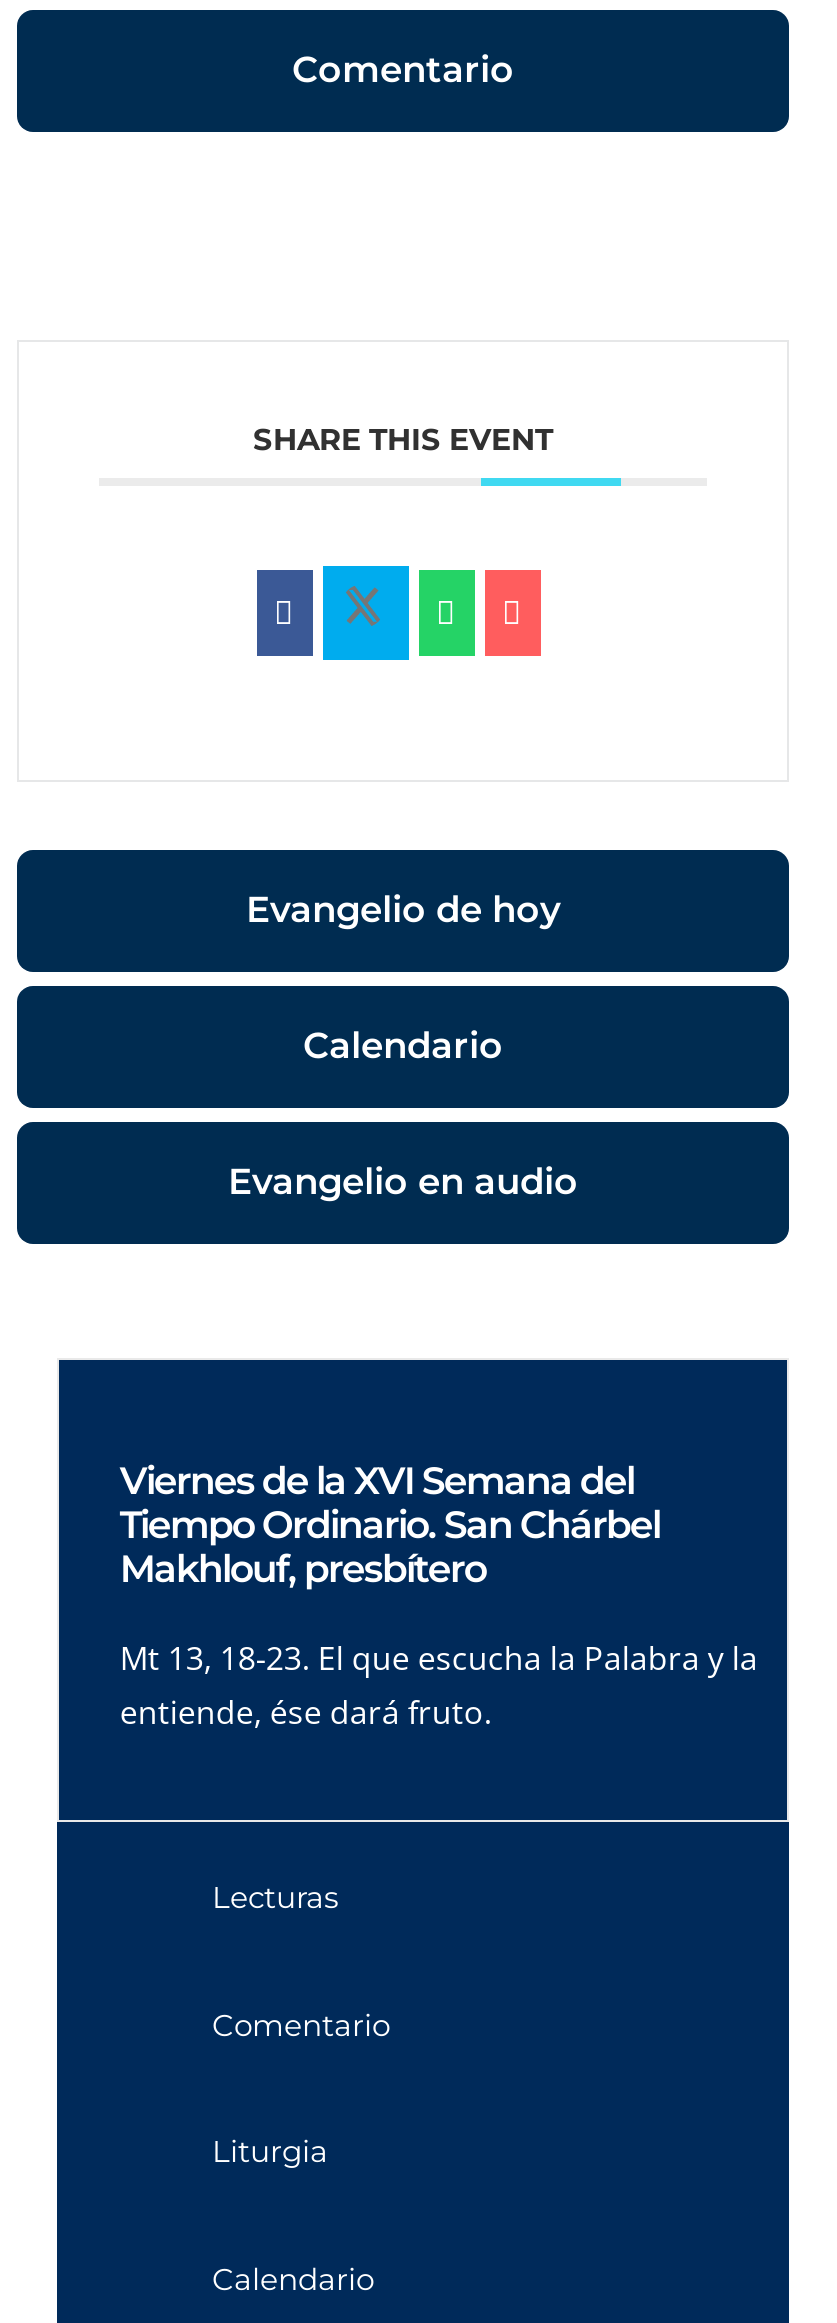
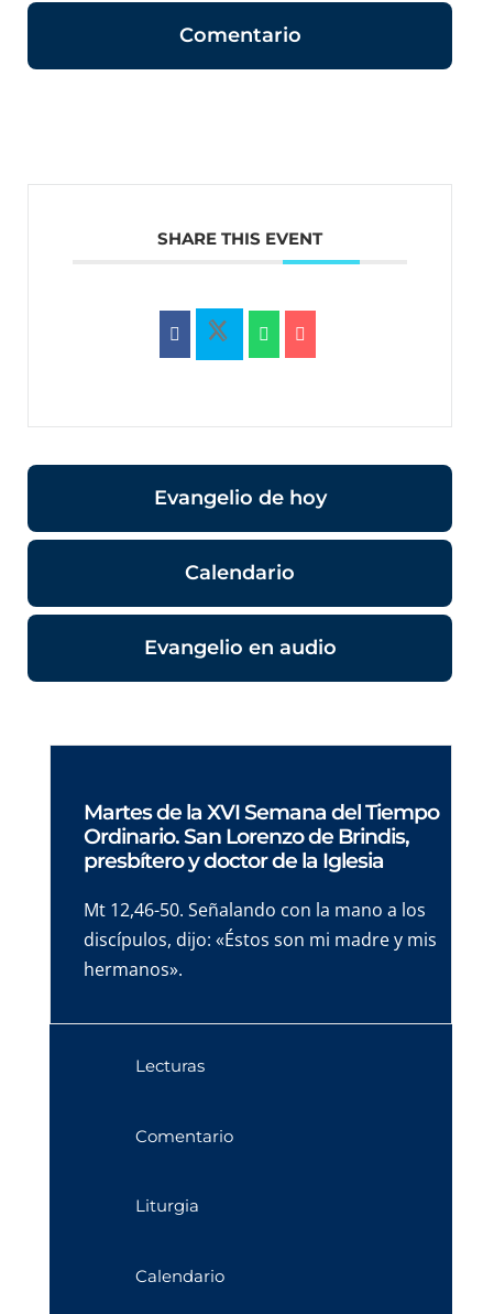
- Viernes de la XVI Semana del
- Tiempo Ordinario. San Chárbel
- Makhlouf, presbítero
+ Martes de la XVI Semana del Tiempo
+ Ordinario. San Lorenzo de Brindis,
+ presbítero y doctor de la Iglesia

- Mt 13, 18-23. El que escucha la Palabra y la
- entiende, ése dará fruto.
+ Mt 12,46-50. Señalando con la mano a los
+ discípulos, dijo: «Éstos son mi madre y mis
+ hermanos».
